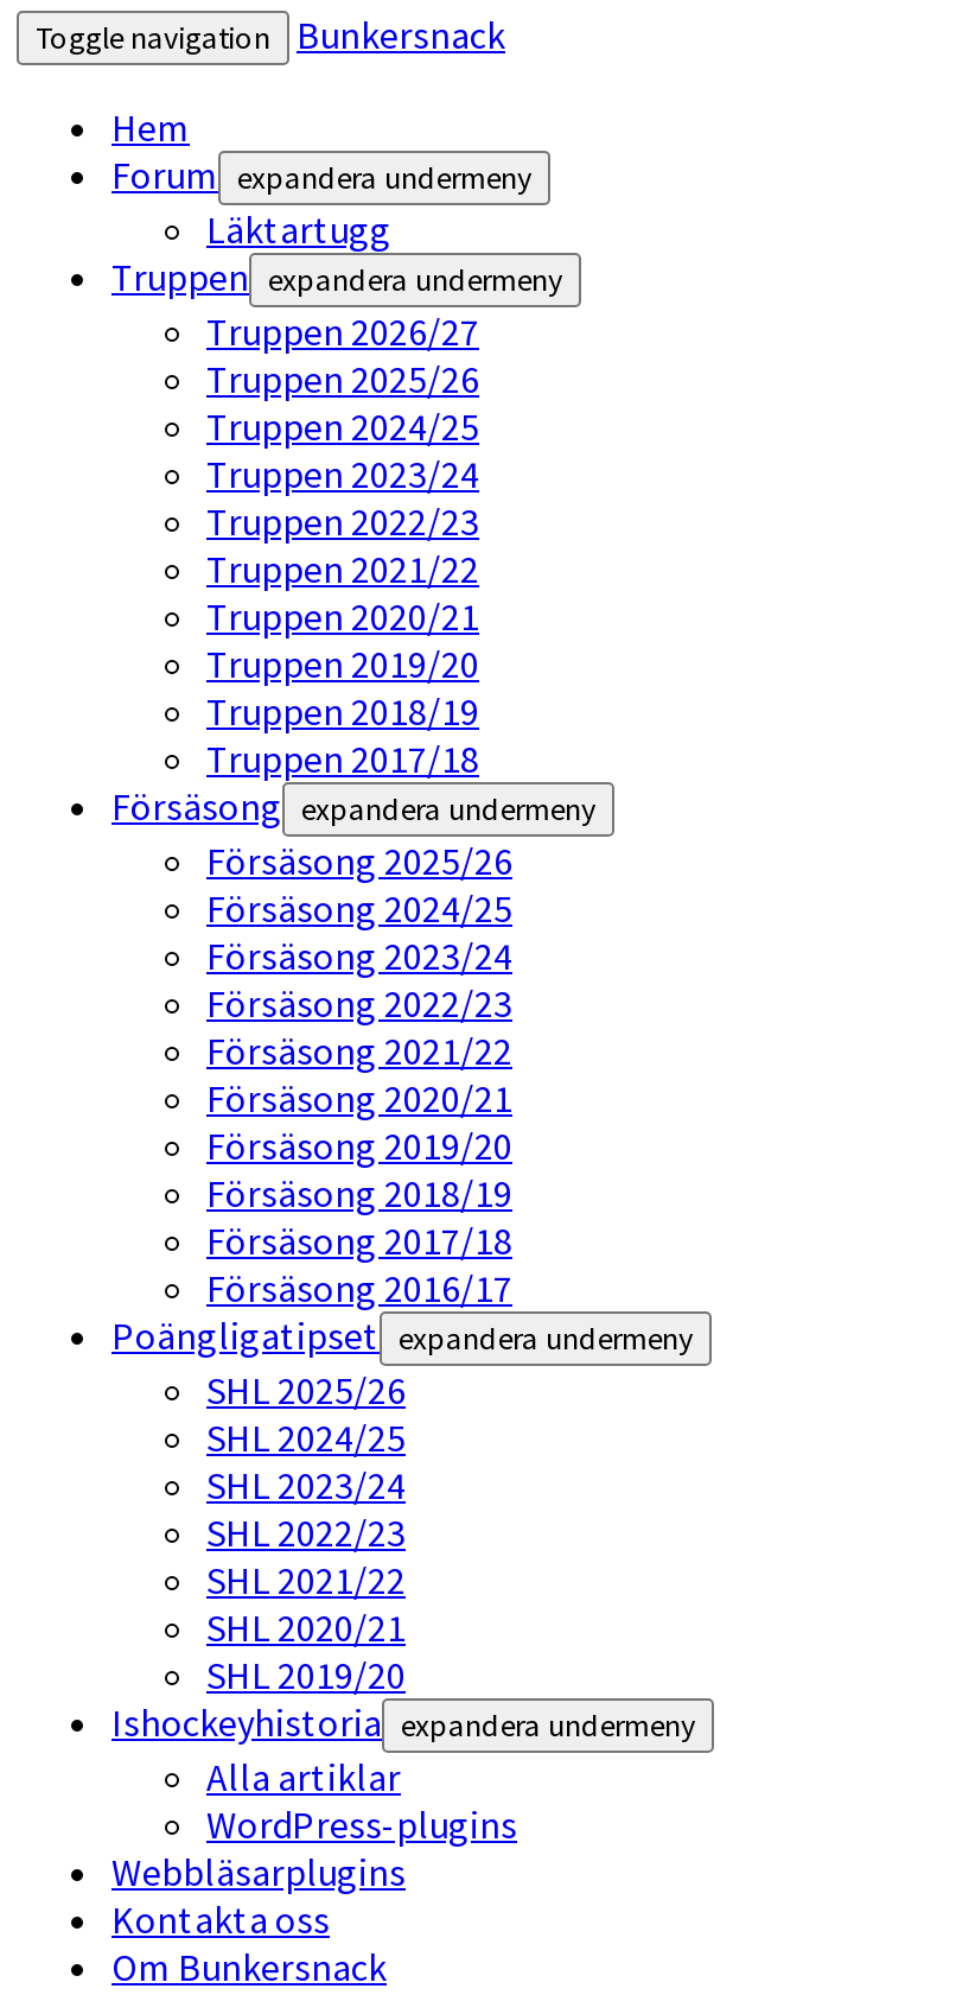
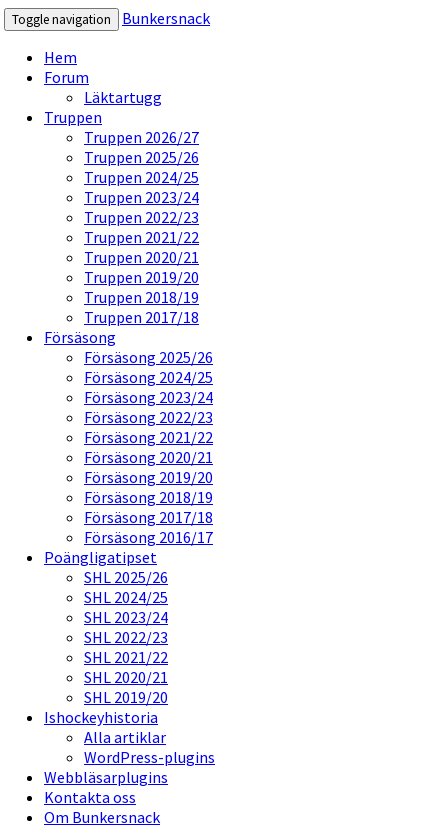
- Forum expandera undermeny
+ Forum

- Truppen expandera undermeny
+ Truppen

- Försäsong expandera undermeny
+ Försäsong

- Poängligatipset expandera undermeny
+ Poängligatipset

- Ishockeyhistoria expandera undermeny
+ Ishockeyhistoria
